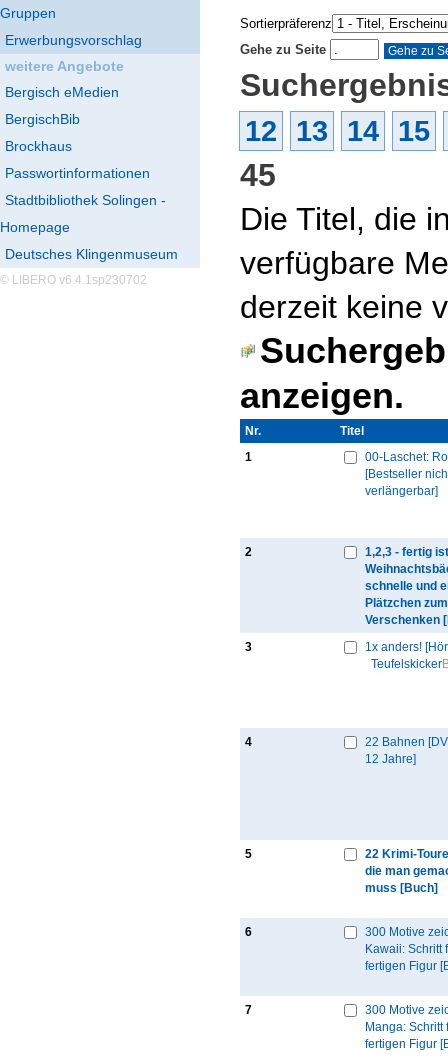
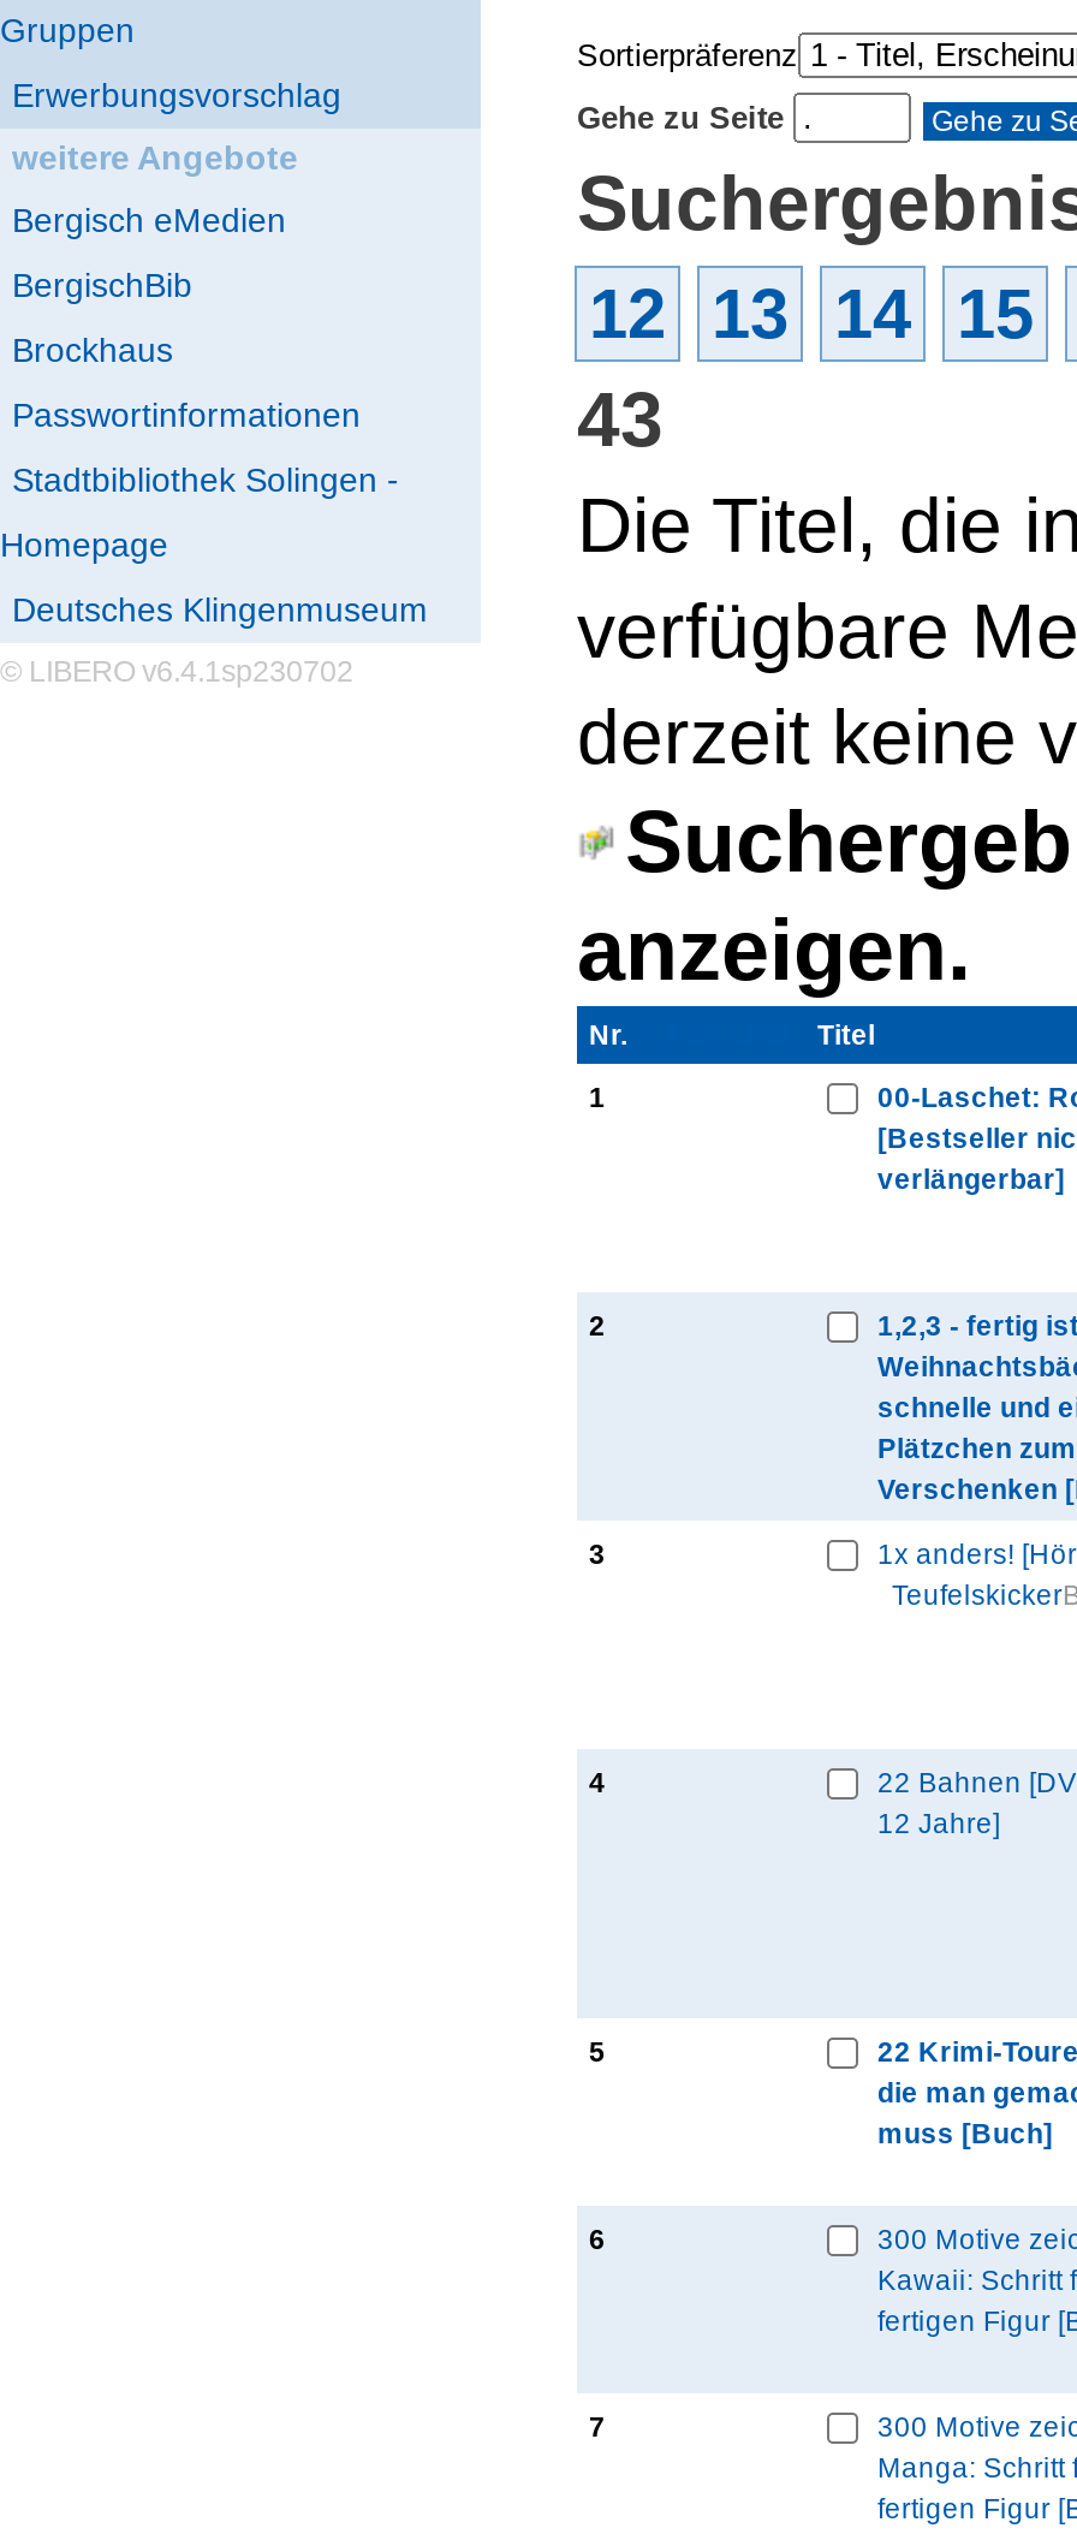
- 45
+ 43
